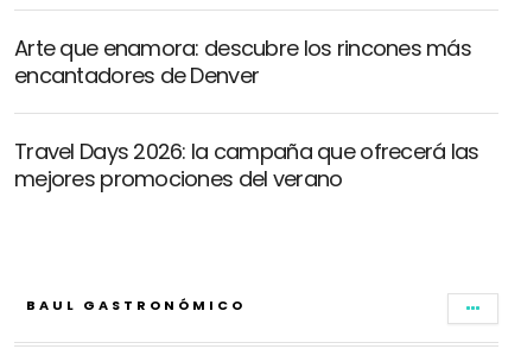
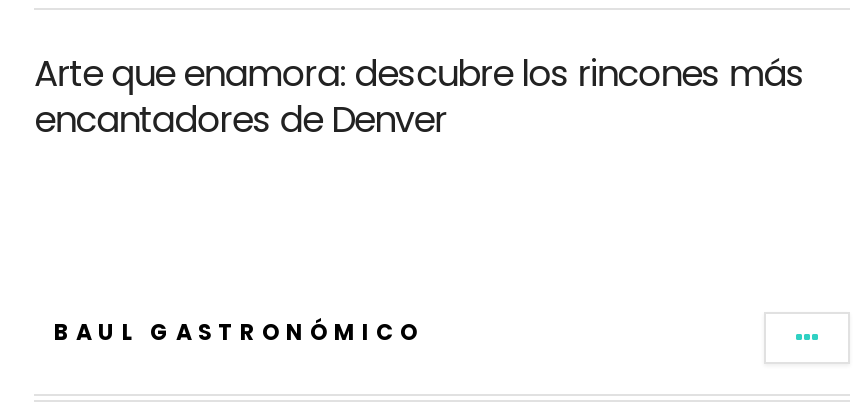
- Travel Days 2026: la campaña que ofrecerá las
- mejores promociones del verano
